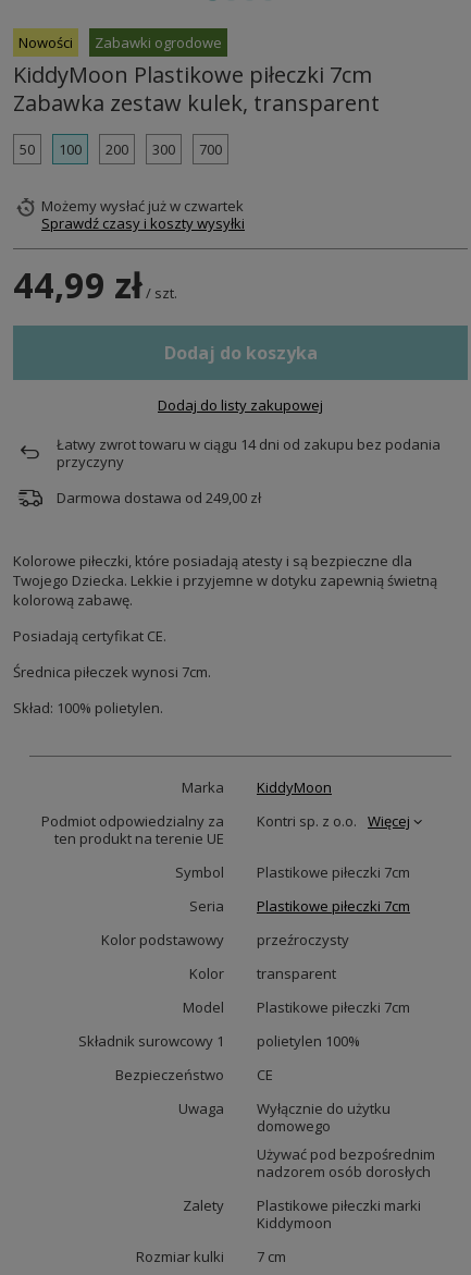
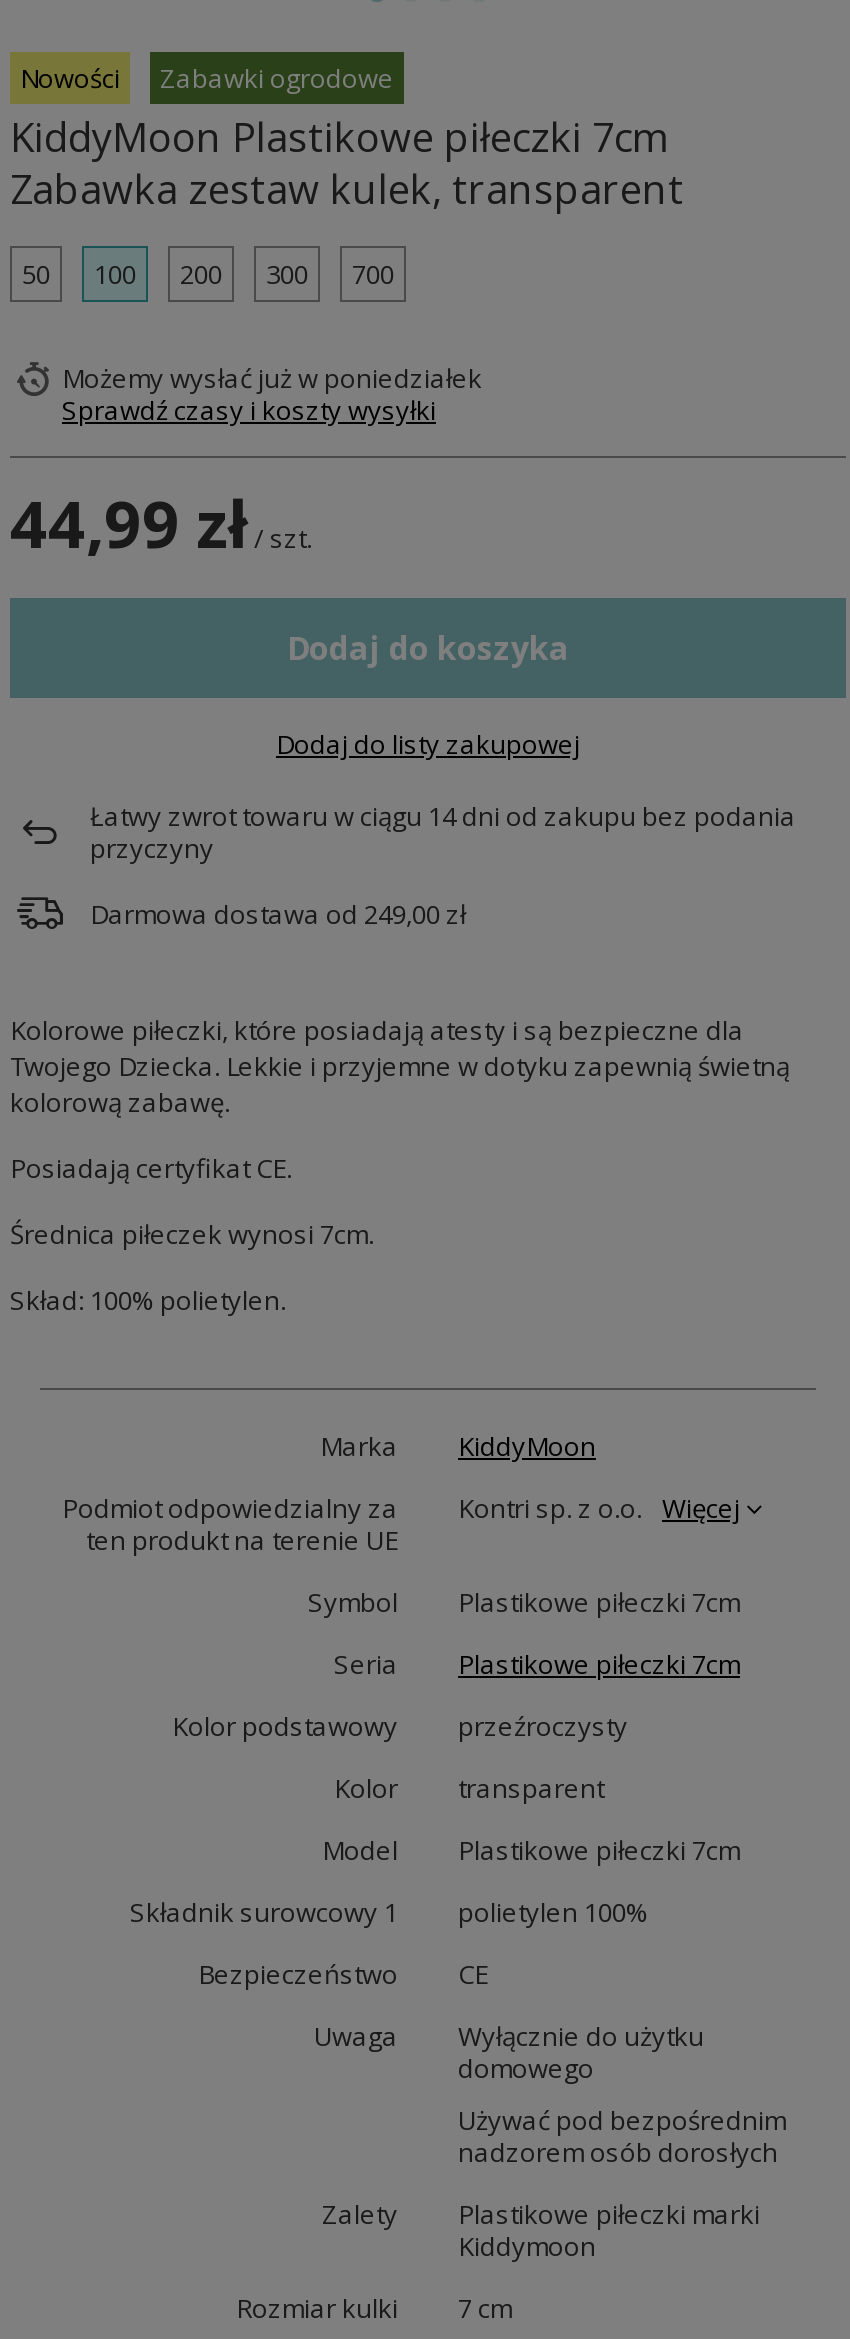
- Możemy wysłać już w czwartek
+ Możemy wysłać już w poniedziałek
